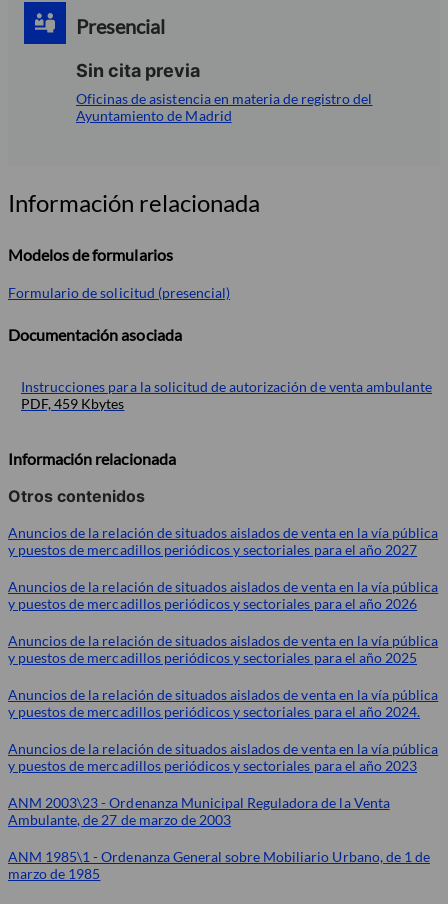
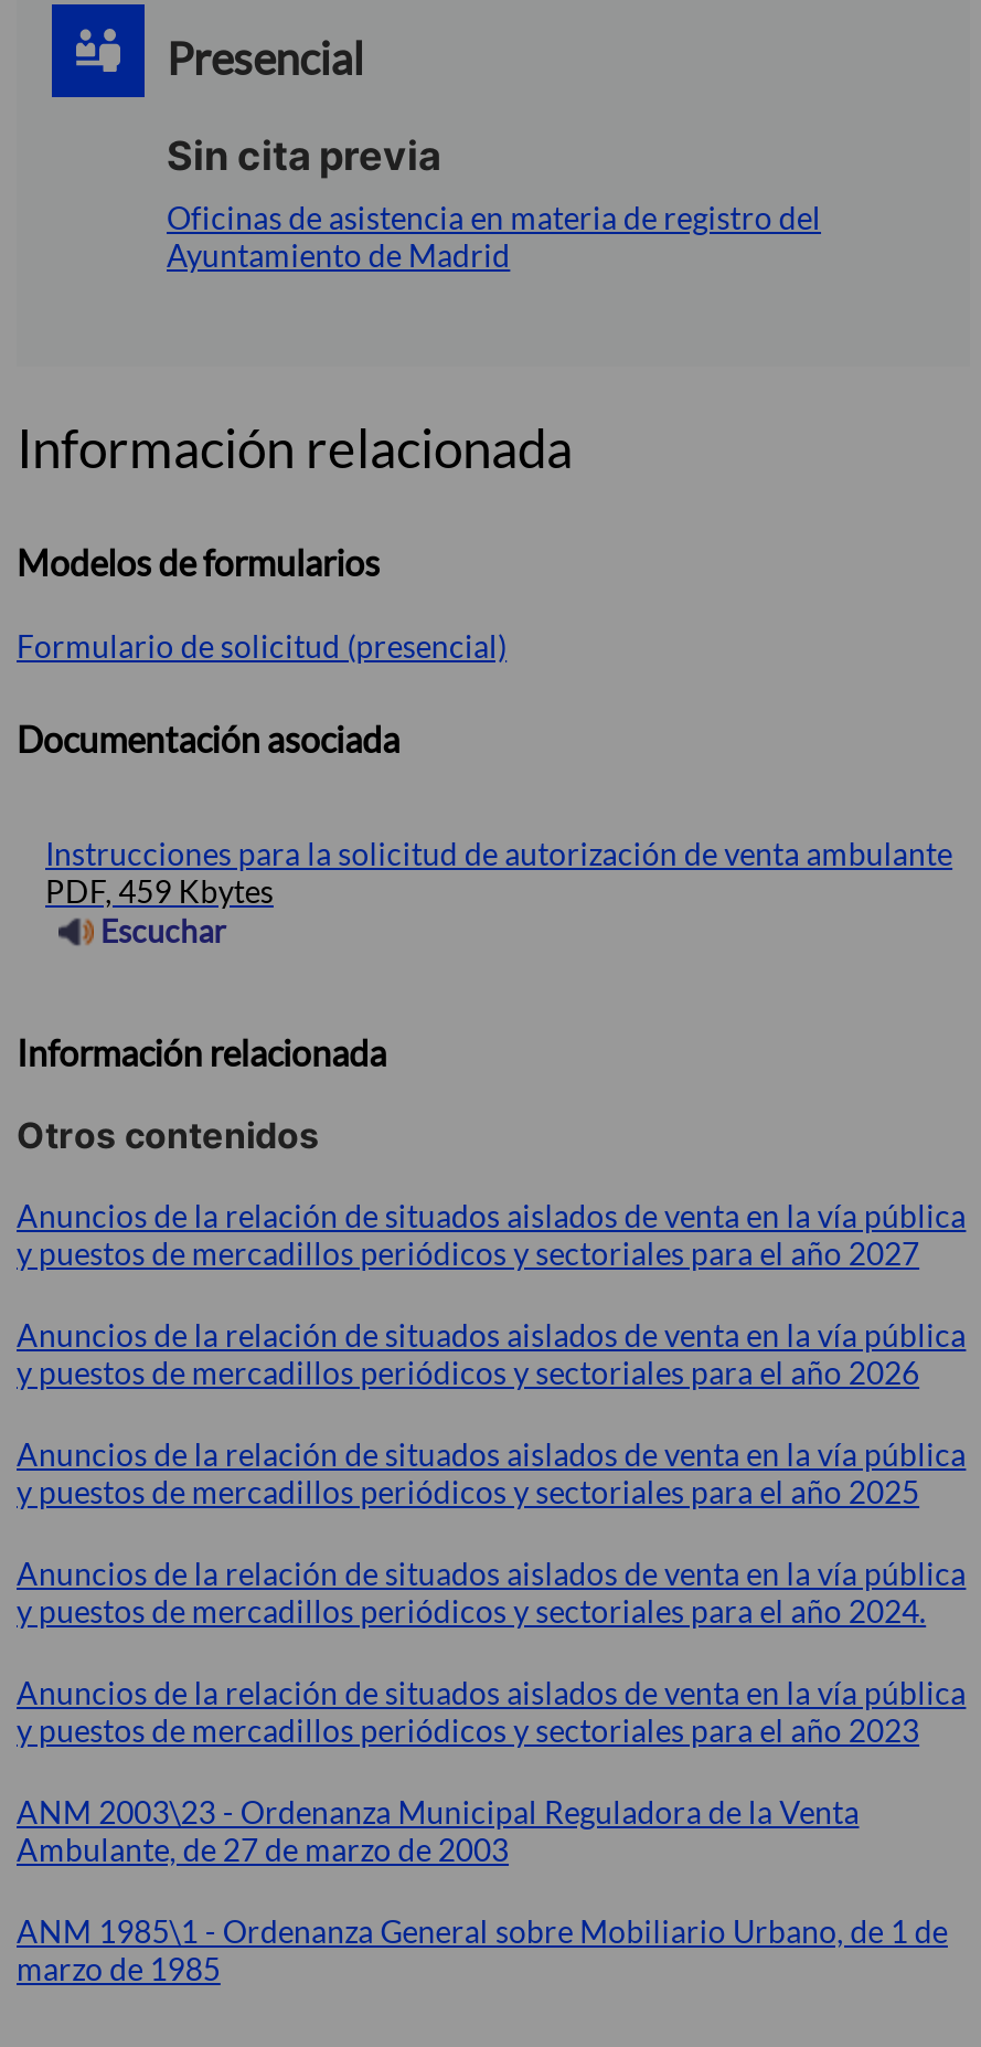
+ Escuchar
